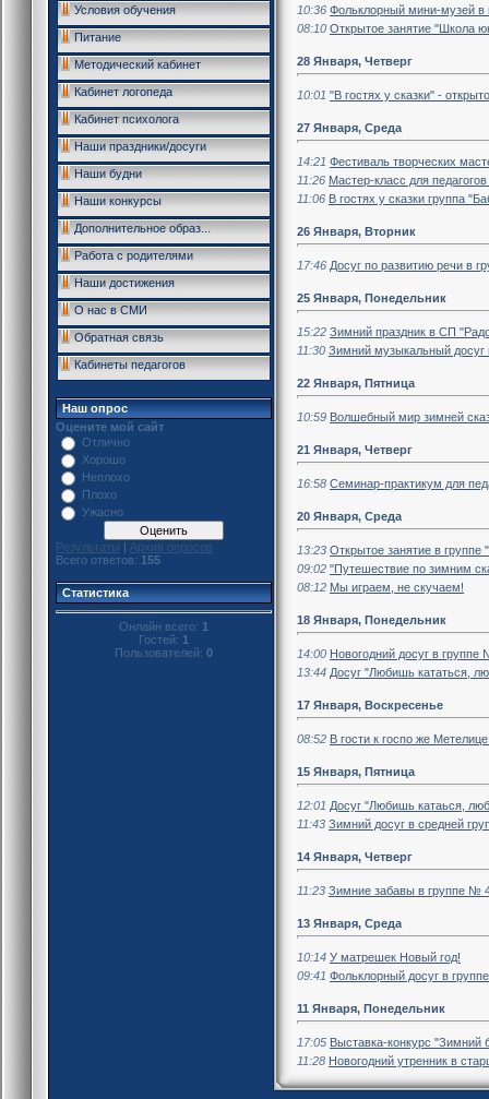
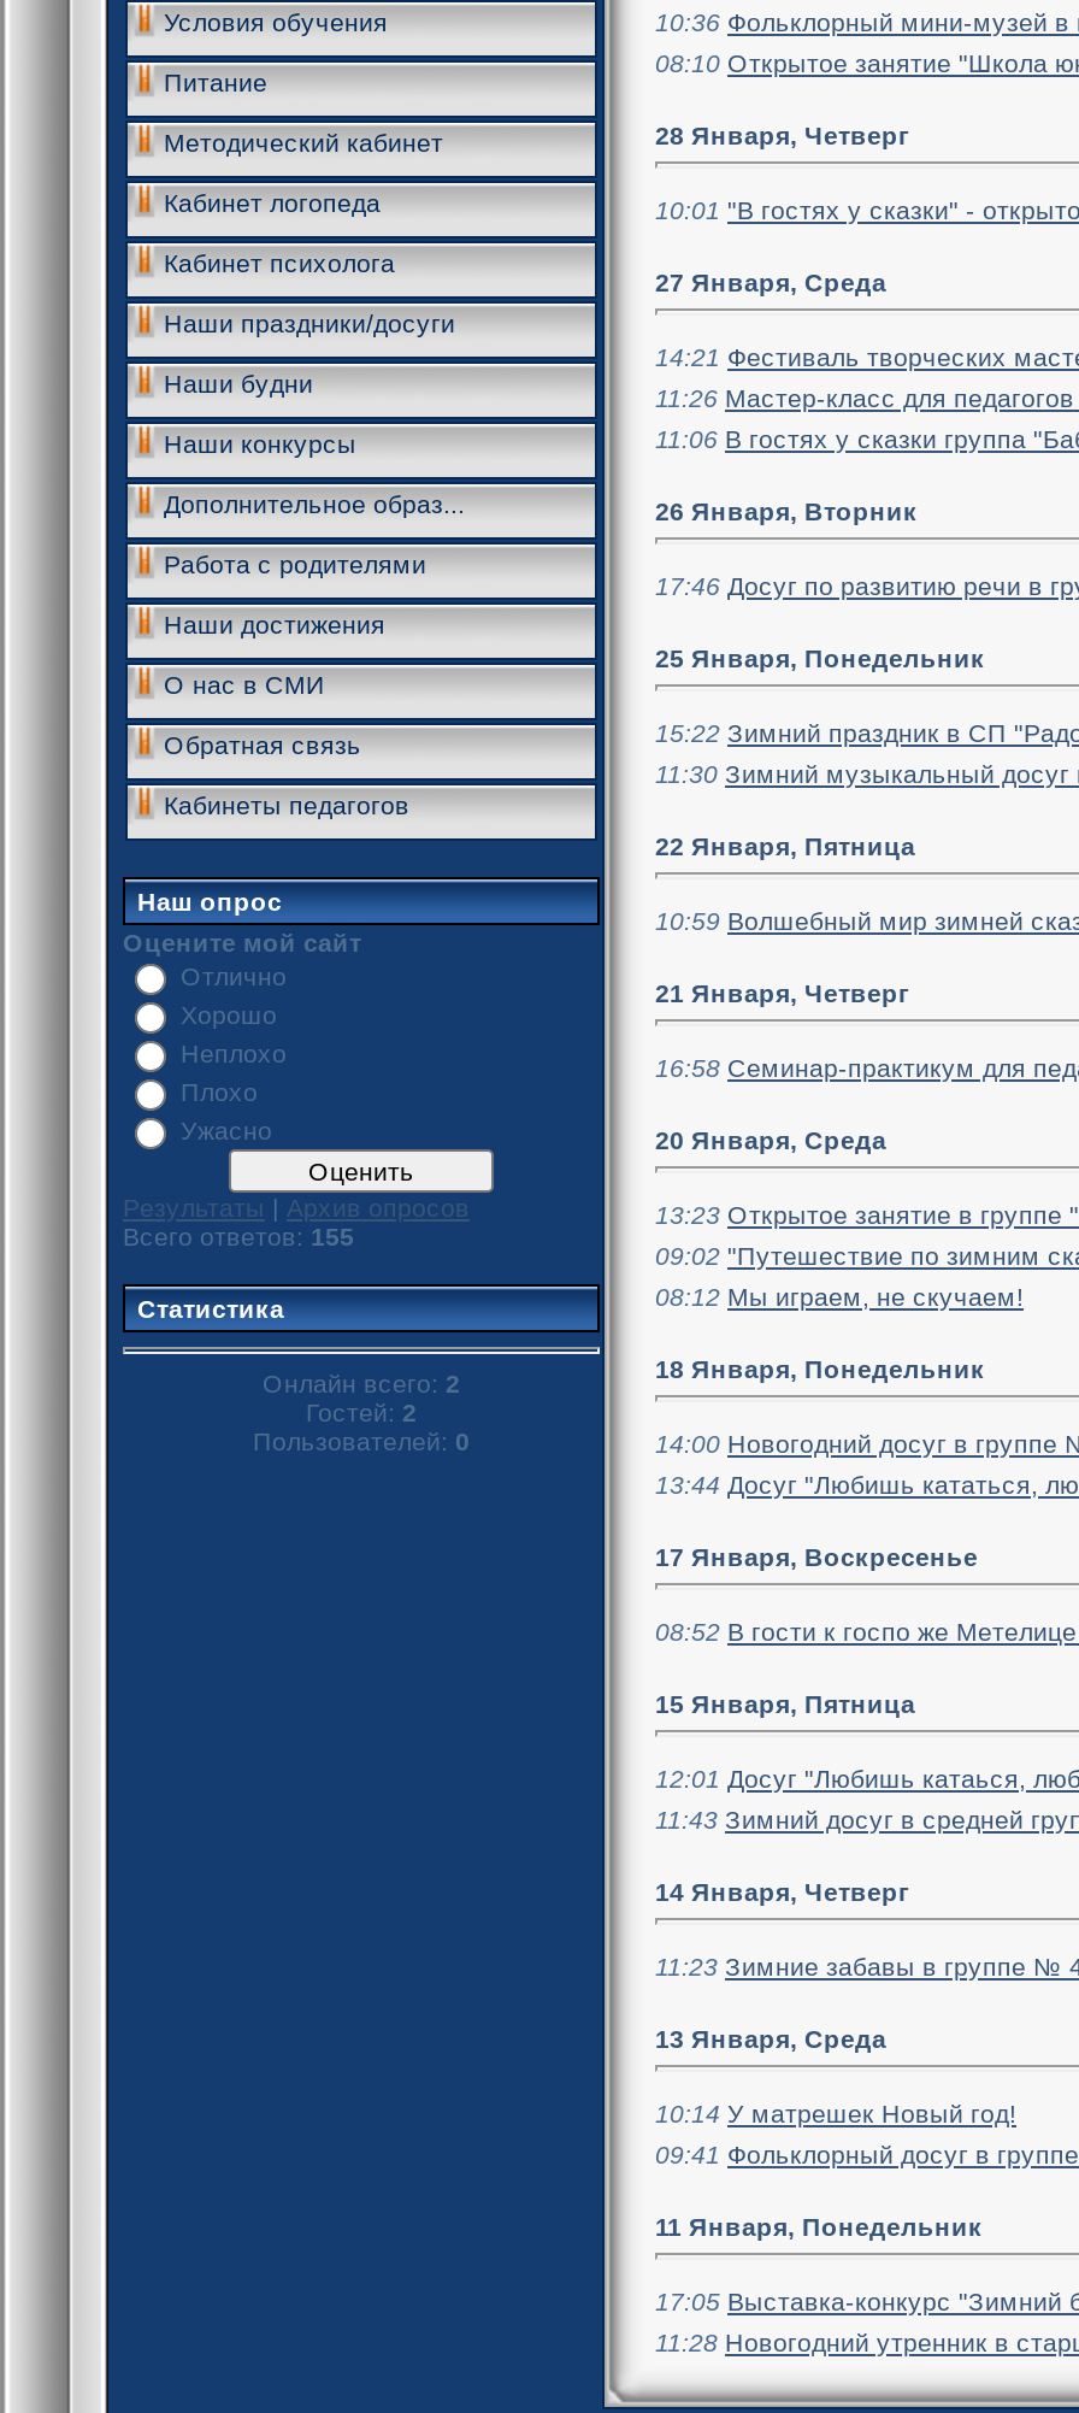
- Онлайн всего: 1
+ Онлайн всего: 2

- Гостей: 1
+ Гостей: 2
